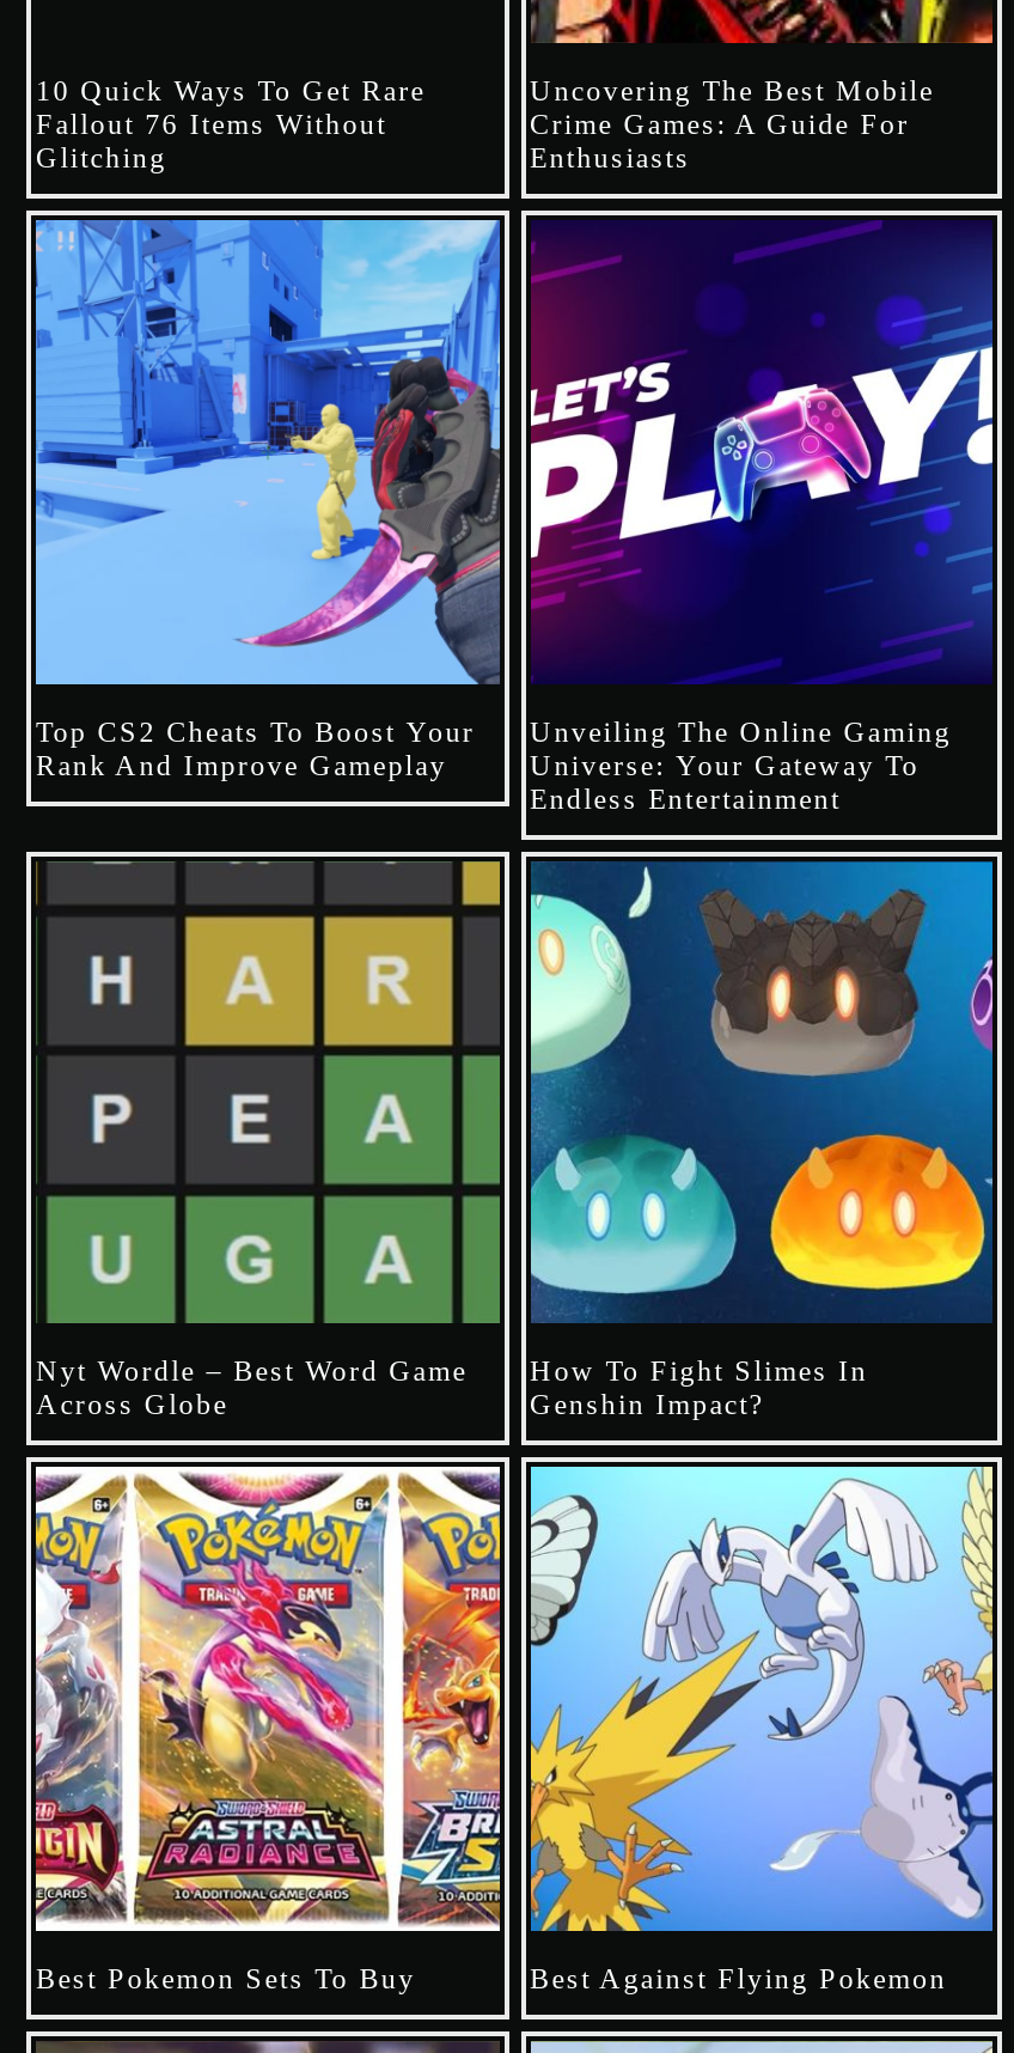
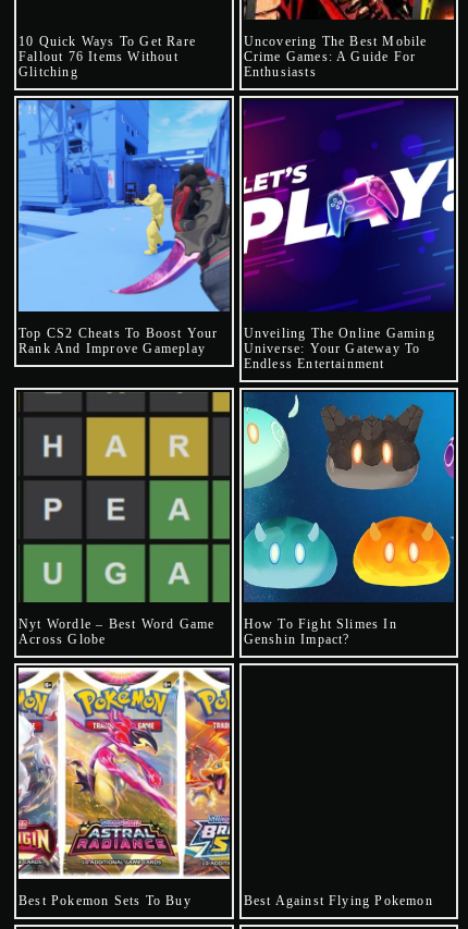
- [image]
